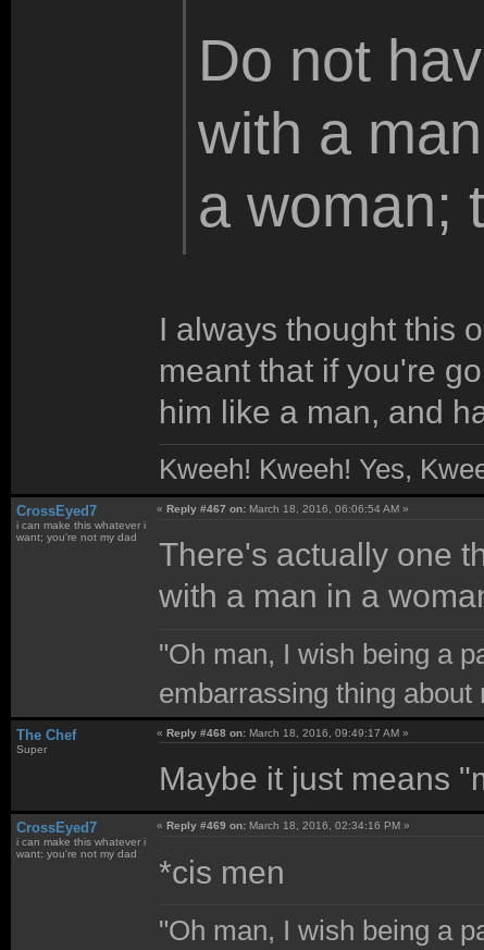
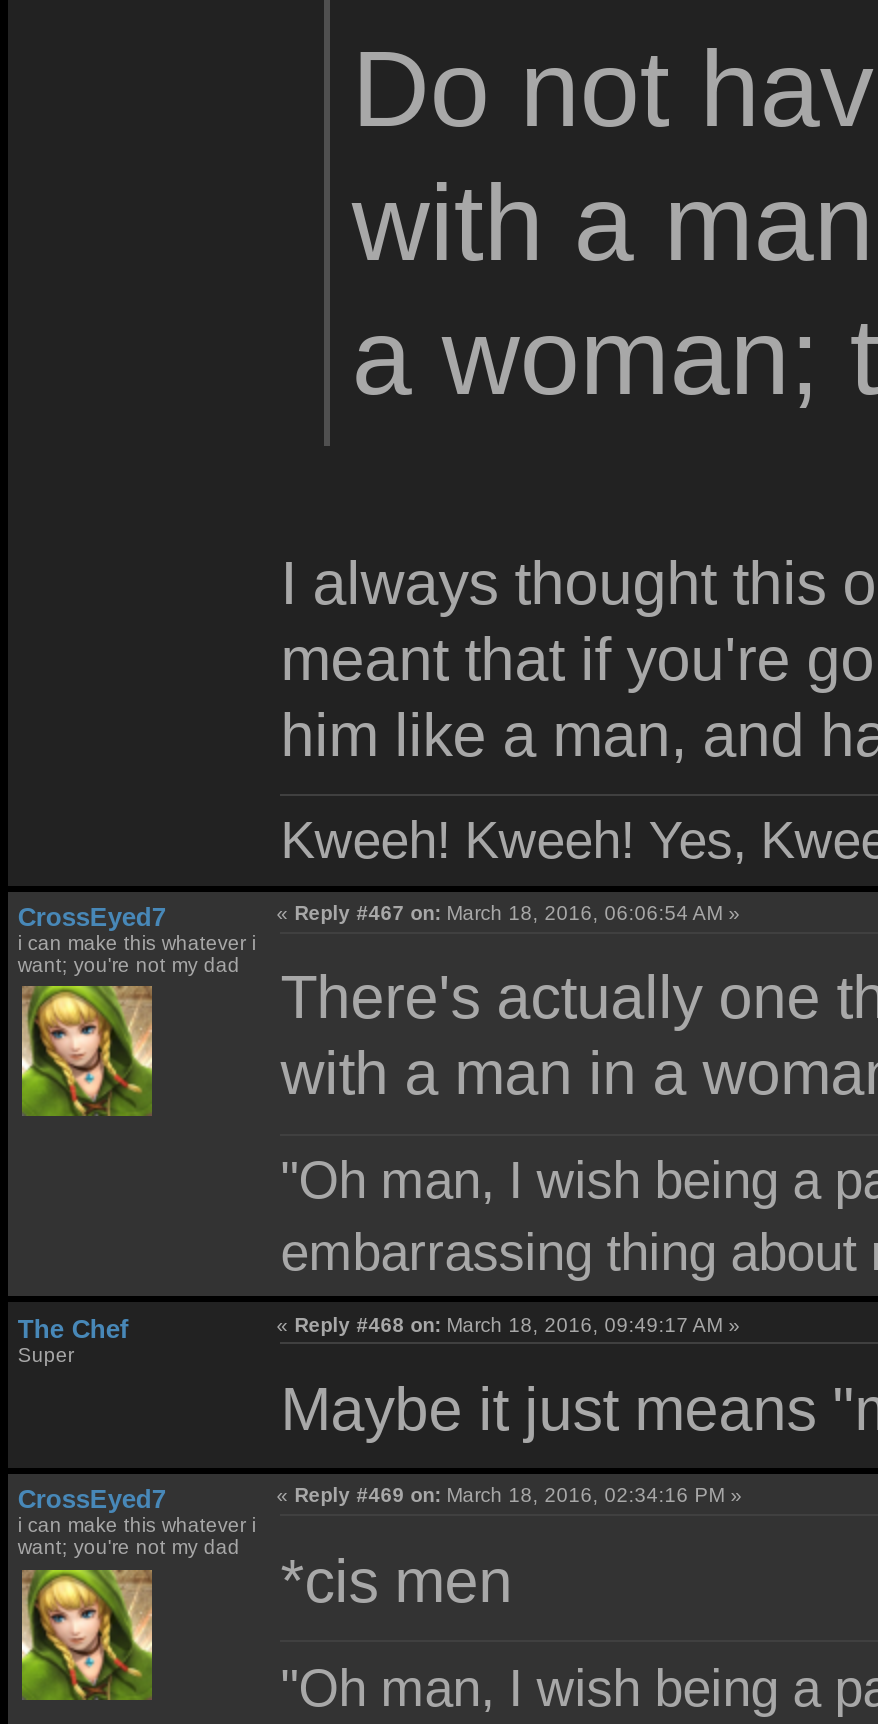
+ [image]

+ [image]
